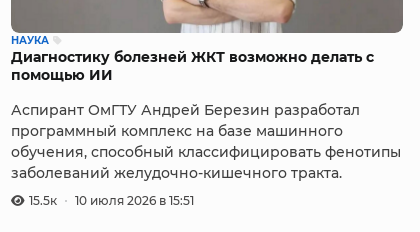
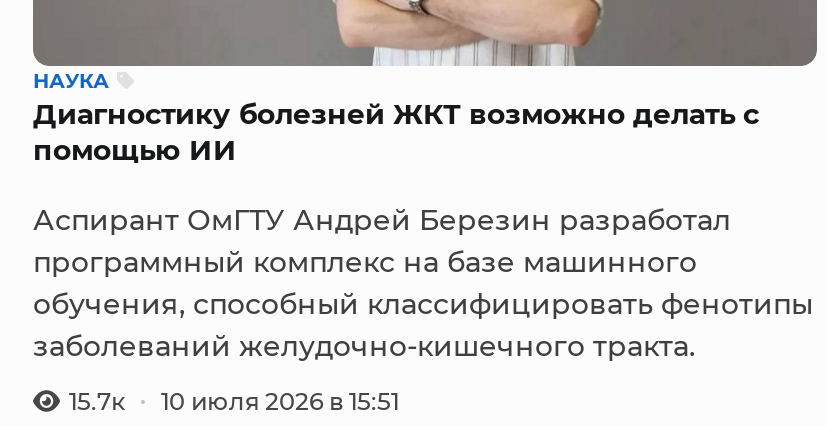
- 15.5к 10 июля 2026 в 15:51
+ 15.7к 10 июля 2026 в 15:51
